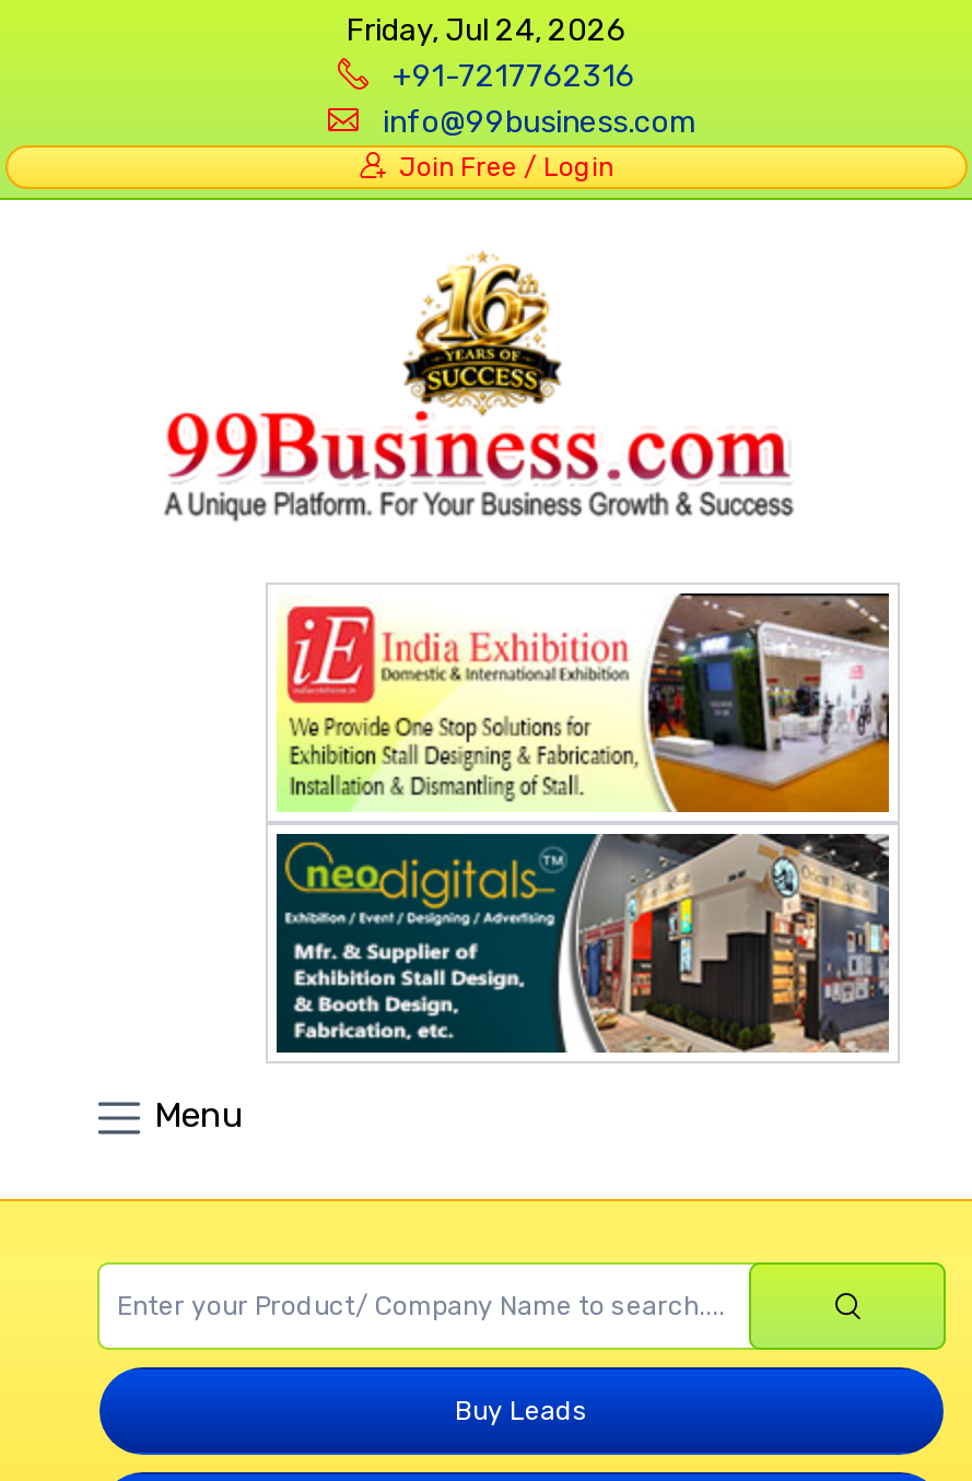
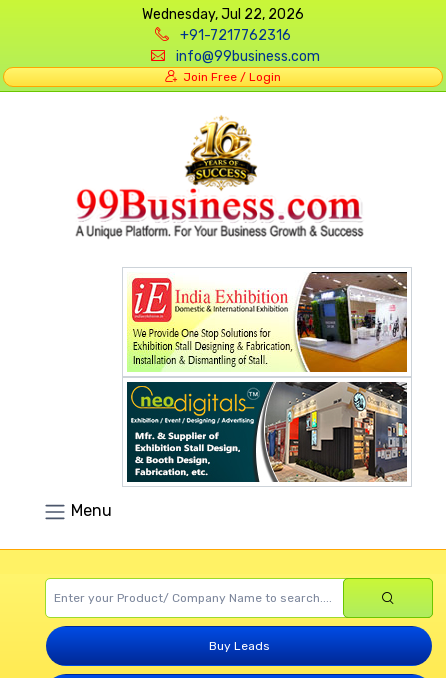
- Friday, Jul 24, 2026
+ Wednesday, Jul 22, 2026
